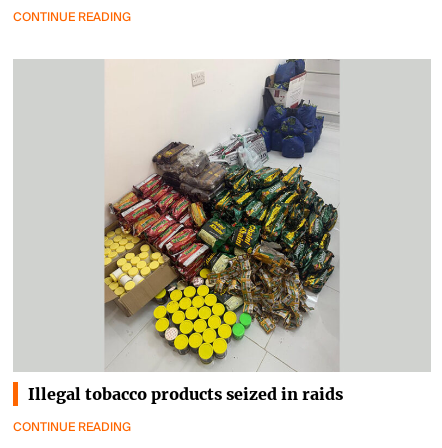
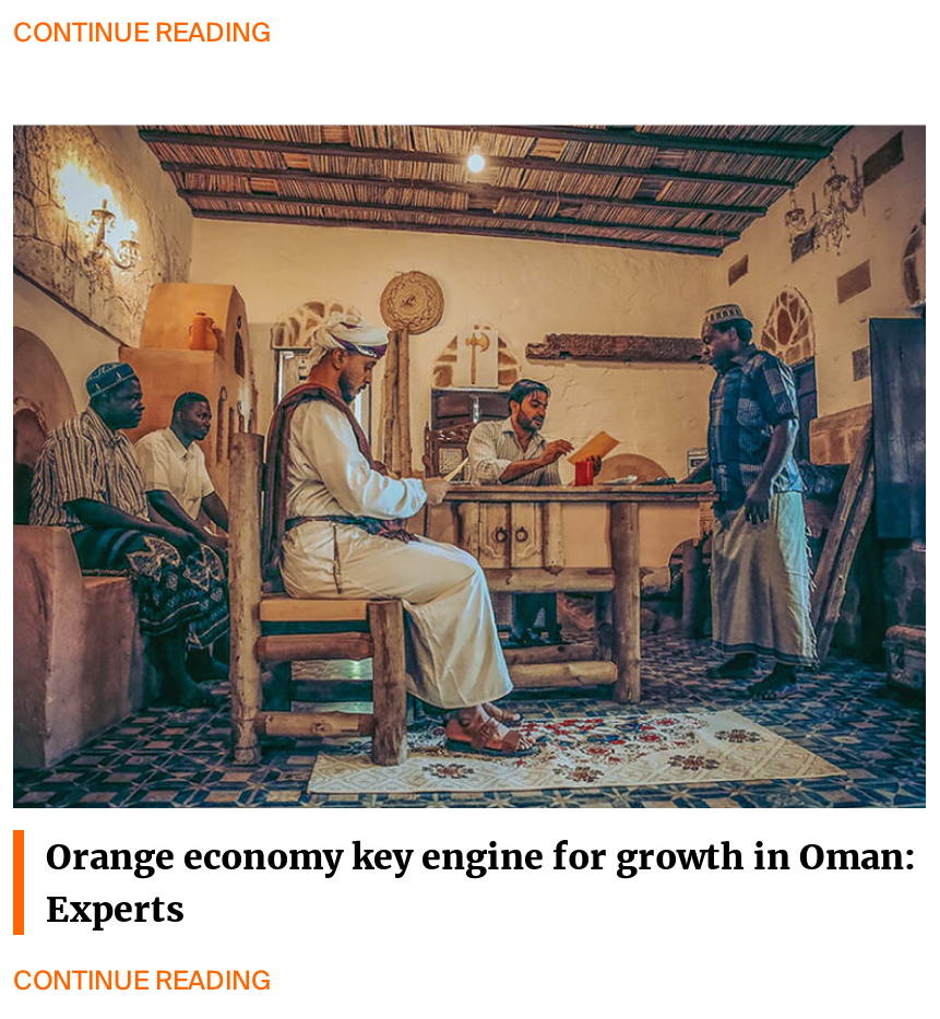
- [image]
- Illegal tobacco products seized in raids
+ [image]
+ Orange economy key engine for growth in Oman:
+ Experts
